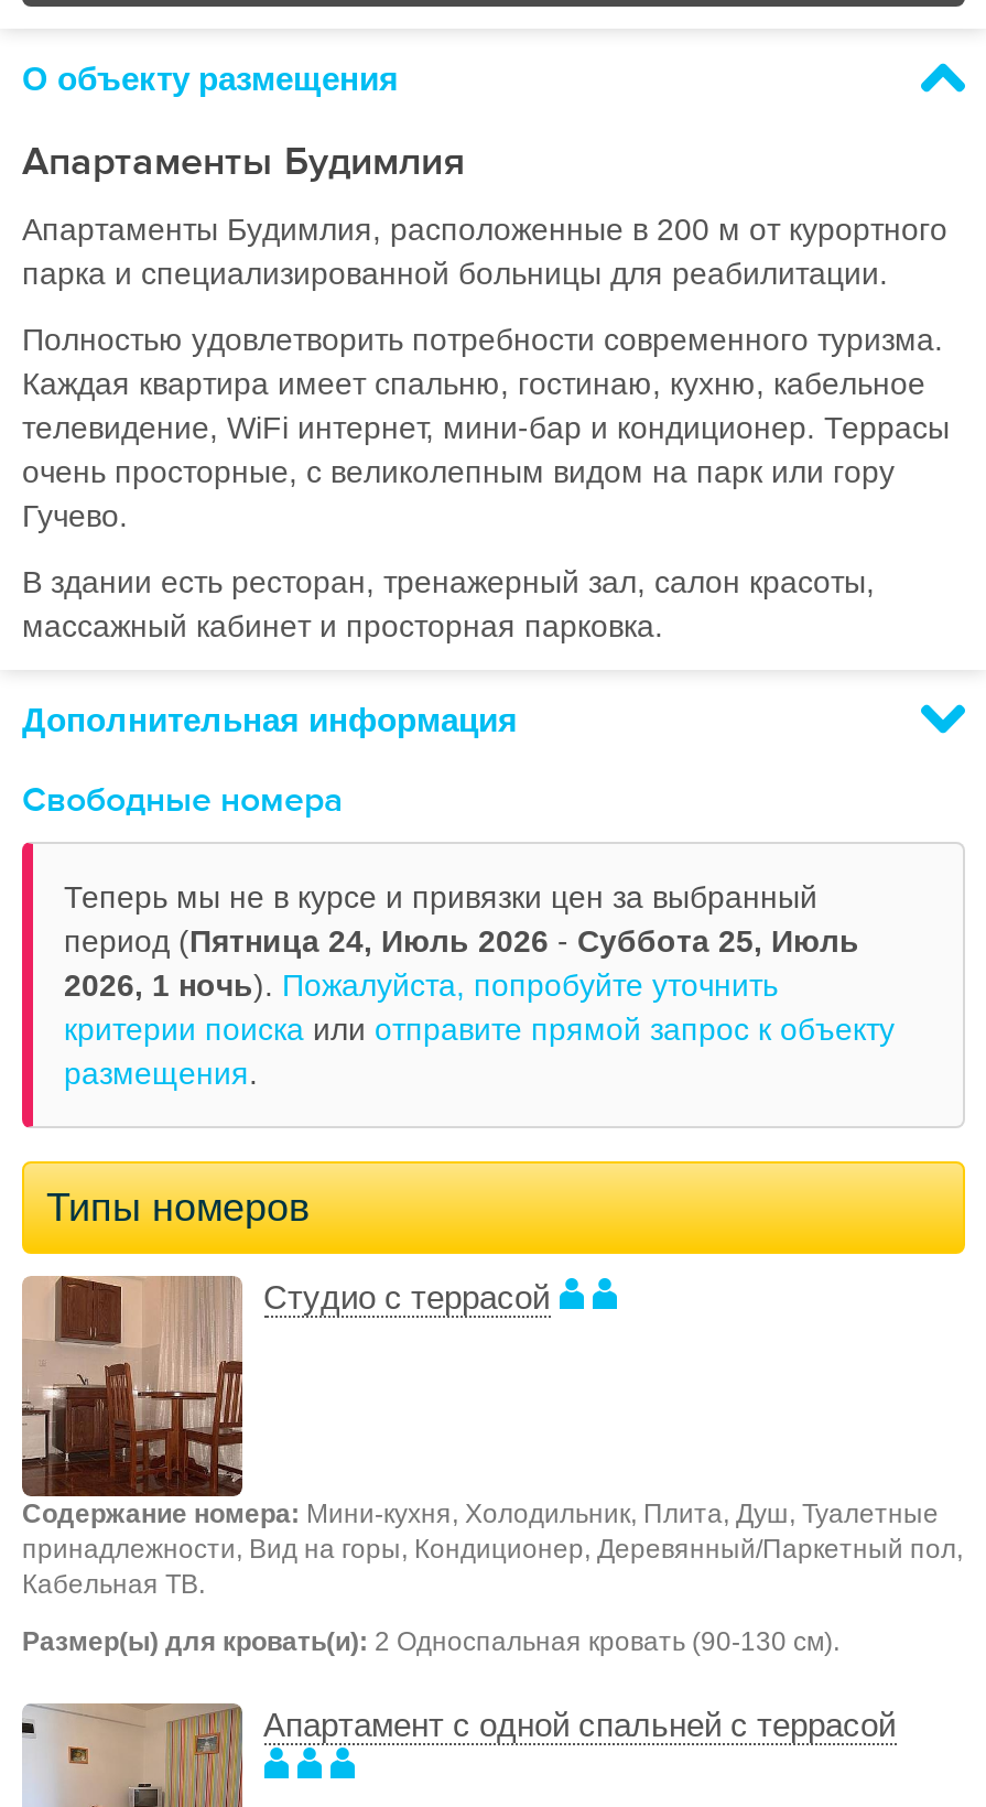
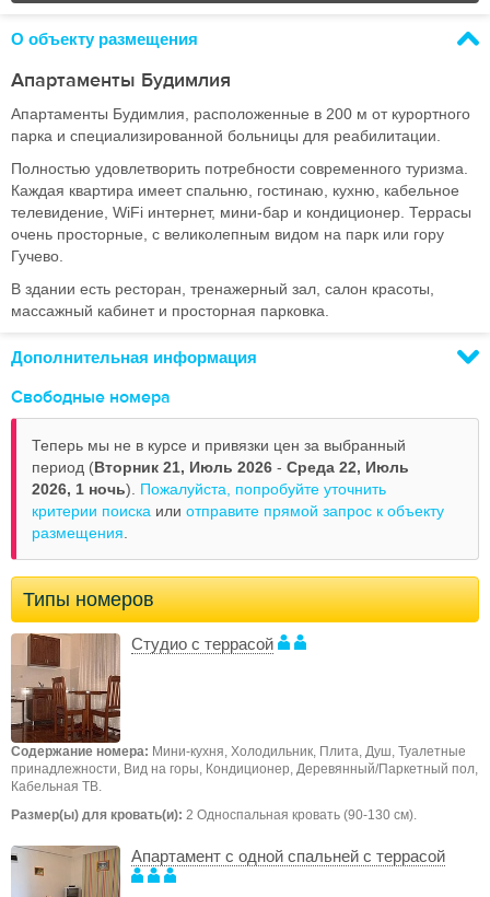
- период (Пятница 24, Июль 2026 - Суббота 25, Июль
+ период (Вторник 21, Июль 2026 - Среда 22, Июль
